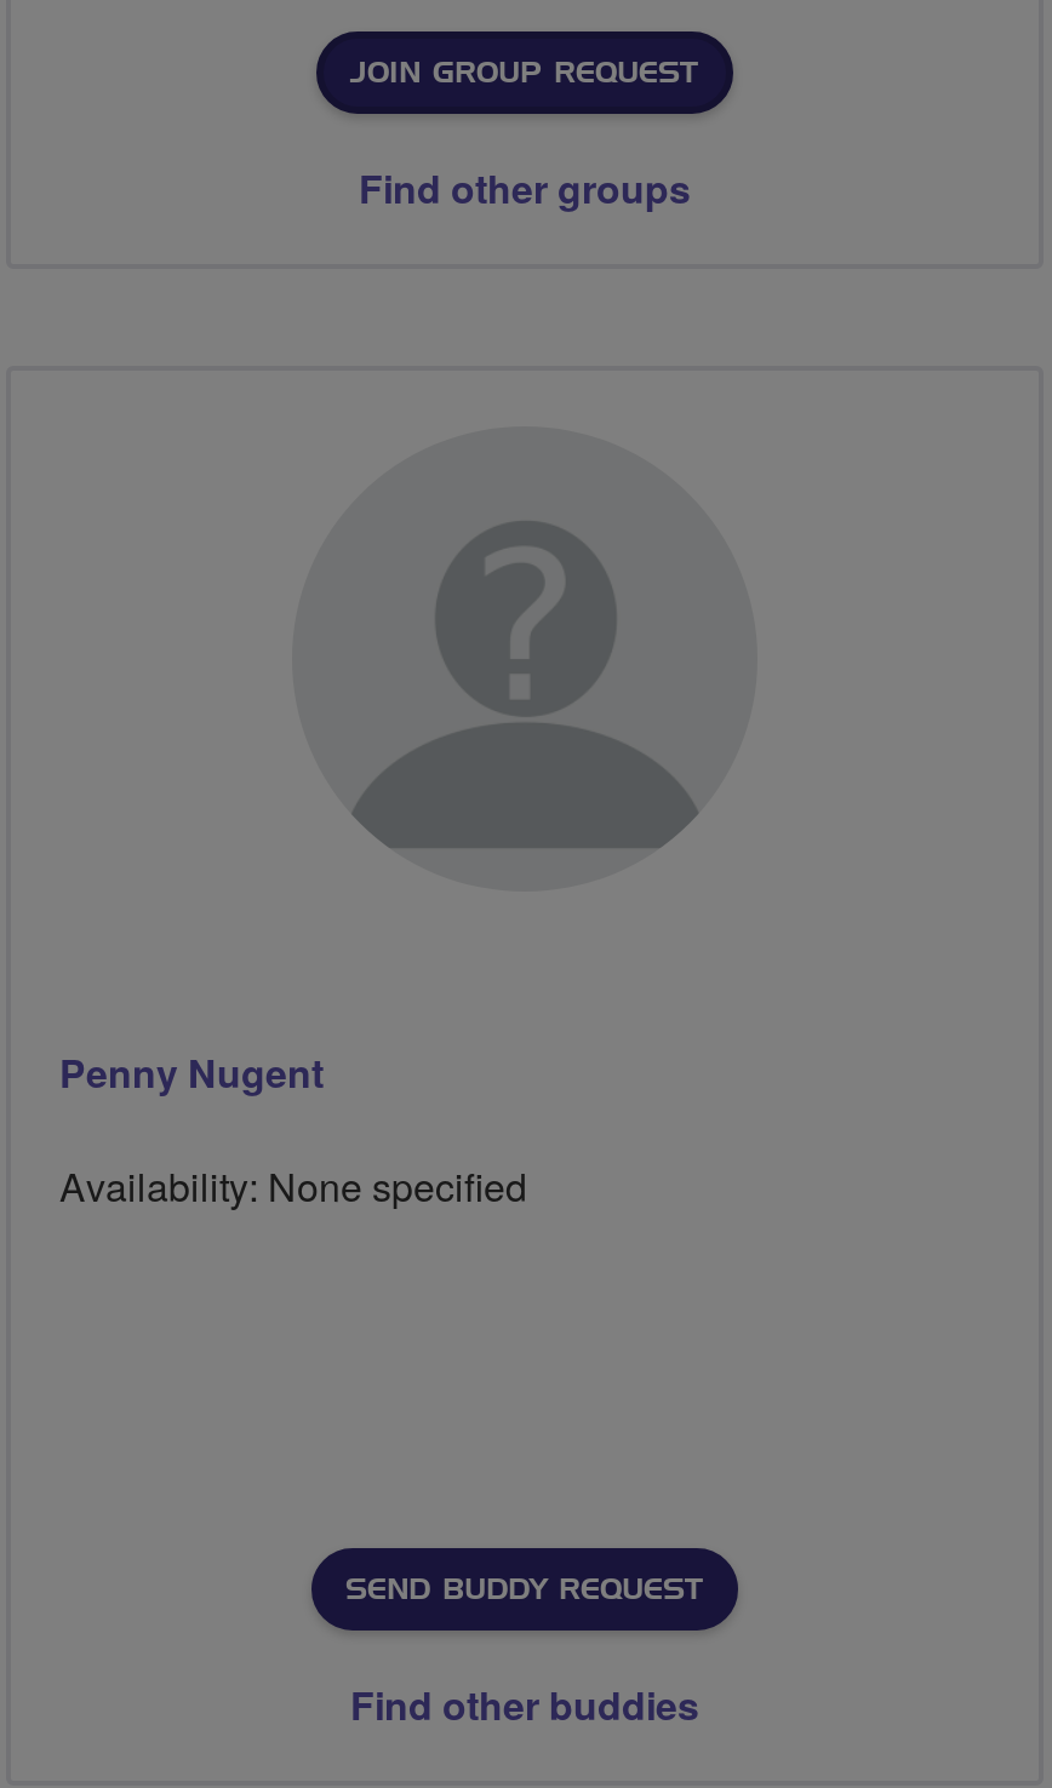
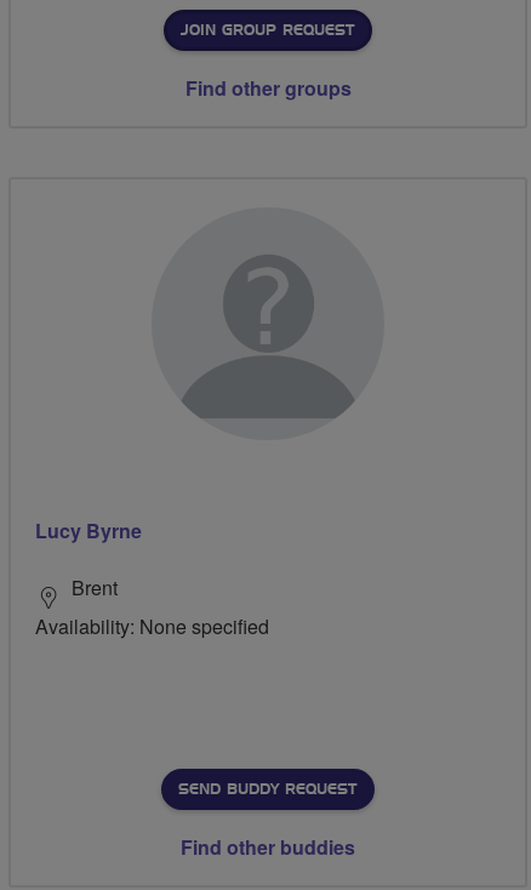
- Penny Nugent
+ Lucy Byrne
+ Brent

moved down: Availability: None specified
